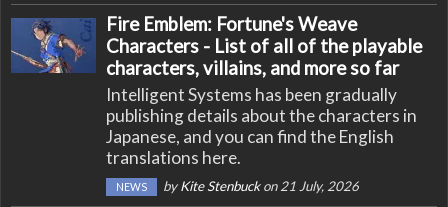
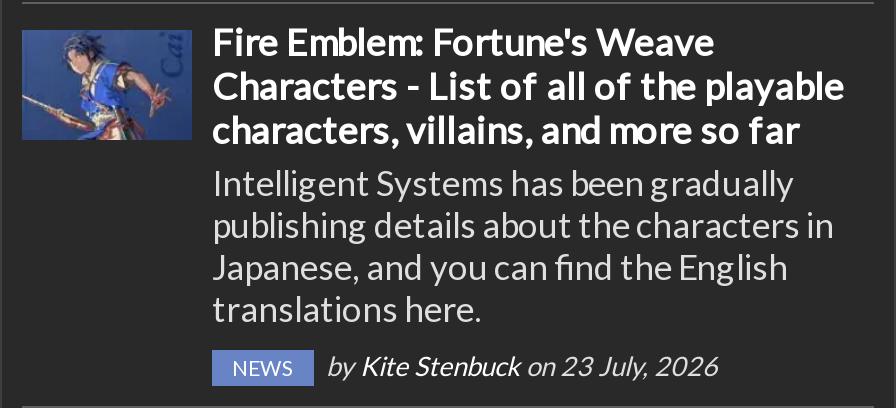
- by Kite Stenbuck on 21 July, 2026
+ by Kite Stenbuck on 23 July, 2026
